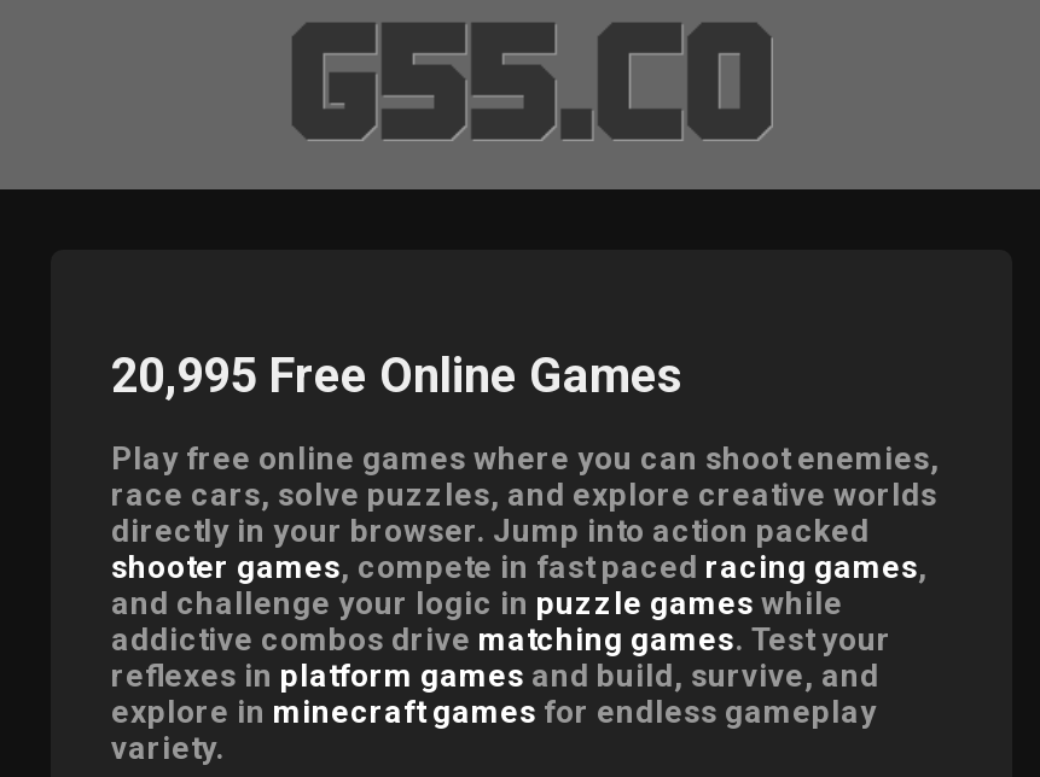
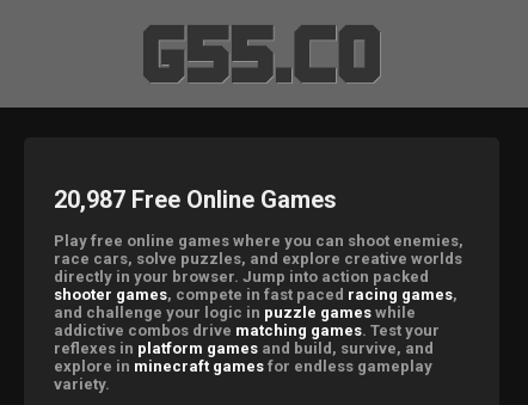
- 20,995 Free Online Games
+ 20,987 Free Online Games
